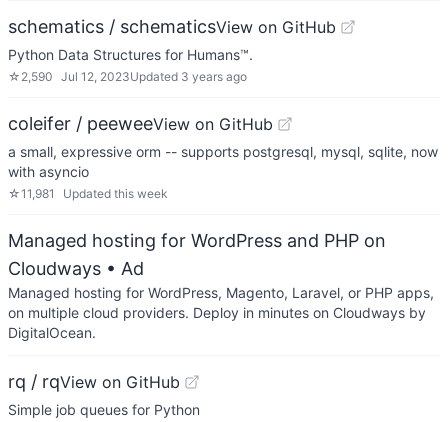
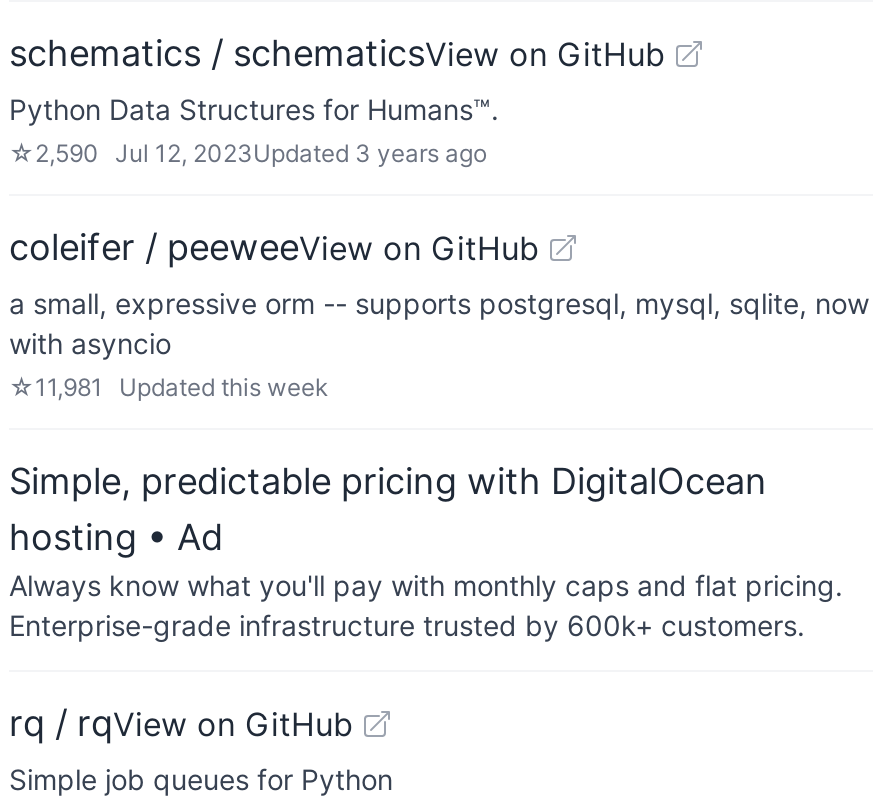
- Managed hosting for WordPress and PHP on
- Cloudways • Ad
- Managed hosting for WordPress, Magento, Laravel, or PHP apps,
- on multiple cloud providers. Deploy in minutes on Cloudways by
- DigitalOcean.
+ Simple, predictable pricing with DigitalOcean
+ hosting • Ad
+ Always know what you'll pay with monthly caps and flat pricing.
+ Enterprise-grade infrastructure trusted by 600k+ customers.
